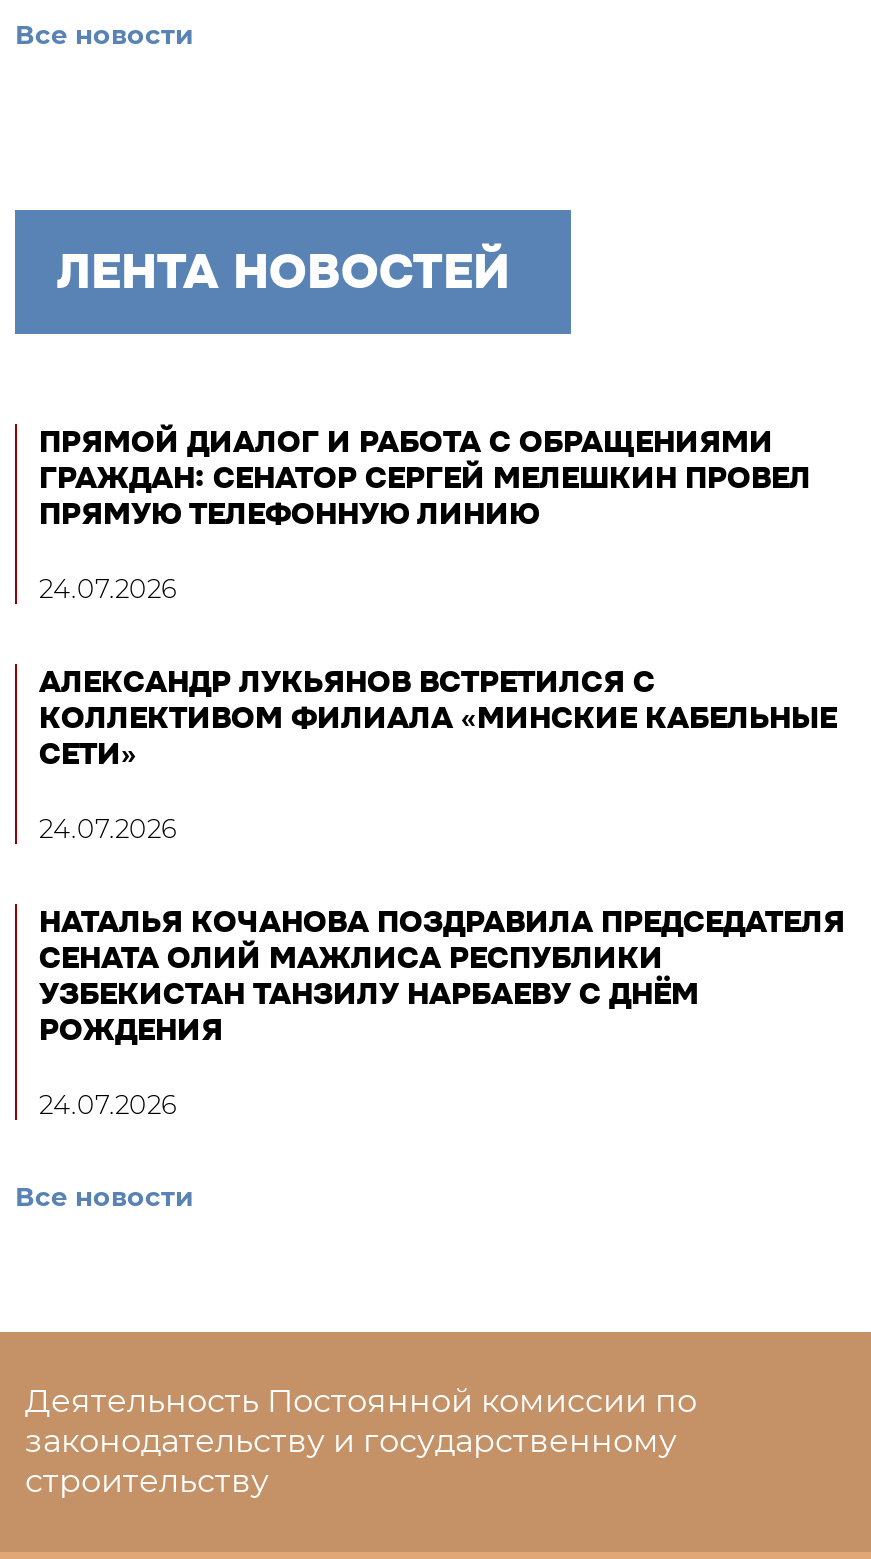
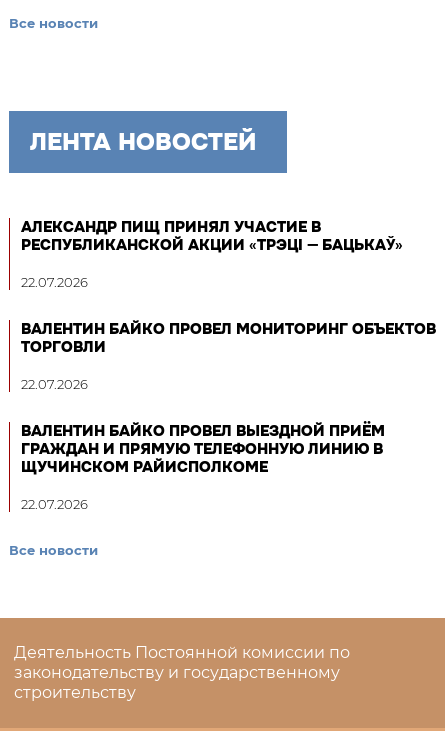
- ПРЯМОЙ ДИАЛОГ И РАБОТА С ОБРАЩЕНИЯМИ
- ГРАЖДАН: СЕНАТОР СЕРГЕЙ МЕЛЕШКИН ПРОВЕЛ
- ПРЯМУЮ ТЕЛЕФОННУЮ ЛИНИЮ
+ АЛЕКСАНДР ПИЩ ПРИНЯЛ УЧАСТИЕ В
+ РЕСПУБЛИКАНСКОЙ АКЦИИ «ТРЭЦІ — БАЦЬКАЎ»

- 24.07.2026
+ 22.07.2026

- АЛЕКСАНДР ЛУКЬЯНОВ ВСТРЕТИЛСЯ С
- КОЛЛЕКТИВОМ ФИЛИАЛА «МИНСКИЕ КАБЕЛЬНЫЕ
- СЕТИ»
+ ВАЛЕНТИН БАЙКО ПРОВЕЛ МОНИТОРИНГ ОБЪЕКТОВ
+ ТОРГОВЛИ

- 24.07.2026
+ 22.07.2026

- НАТАЛЬЯ КОЧАНОВА ПОЗДРАВИЛА ПРЕДСЕДАТЕЛЯ
- СЕНАТА ОЛИЙ МАЖЛИСА РЕСПУБЛИКИ
- УЗБЕКИСТАН ТАНЗИЛУ НАРБАЕВУ С ДНЁМ
- РОЖДЕНИЯ
+ ВАЛЕНТИН БАЙКО ПРОВЕЛ ВЫЕЗДНОЙ ПРИЁМ
+ ГРАЖДАН И ПРЯМУЮ ТЕЛЕФОННУЮ ЛИНИЮ В
+ ЩУЧИНСКОМ РАЙИСПОЛКОМЕ

- 24.07.2026
+ 22.07.2026
